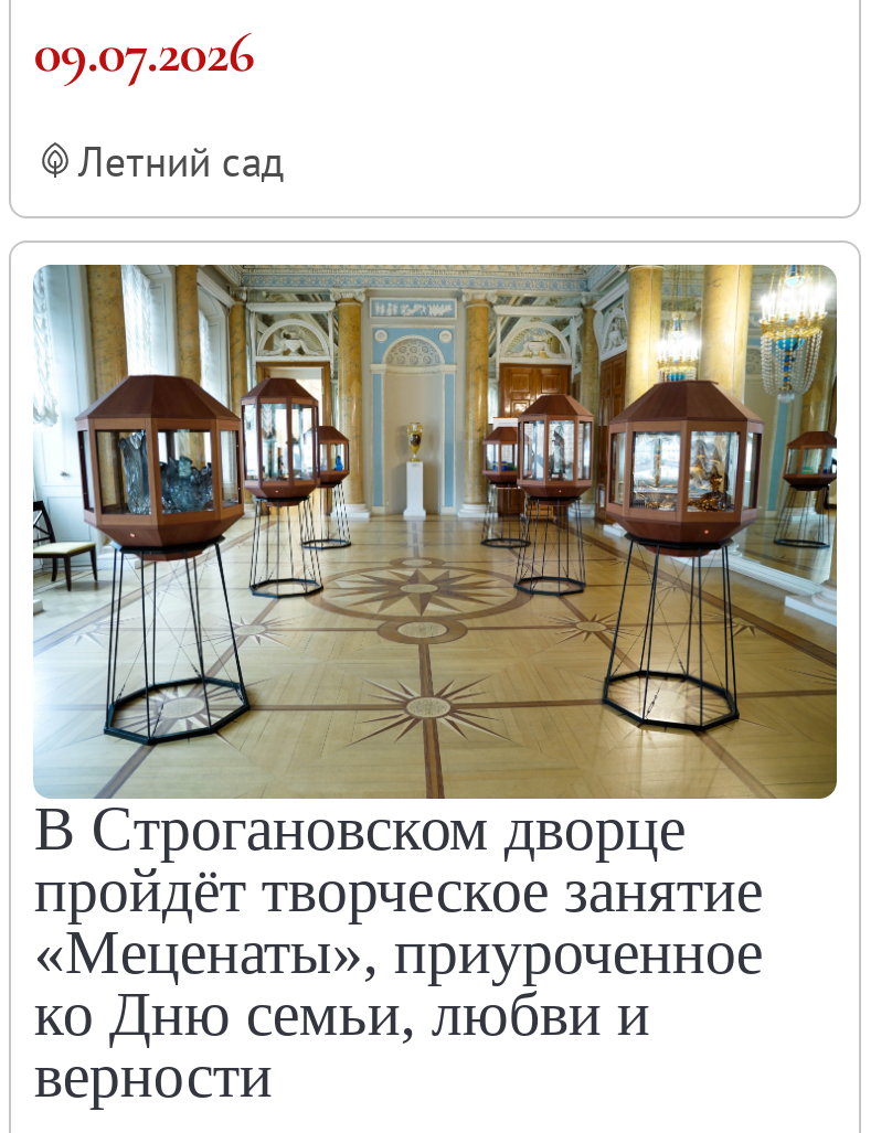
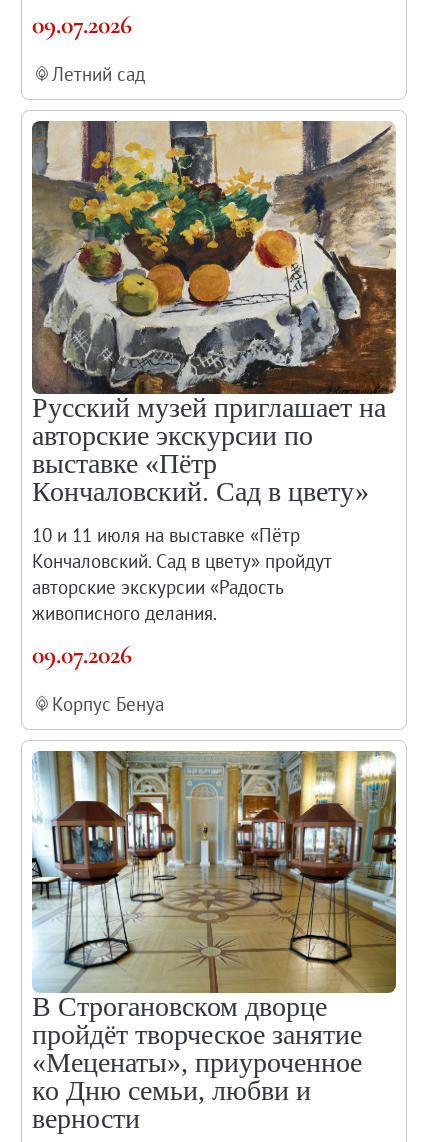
+ [image]
+ Русский музей приглашает на
+ авторские экскурсии по
+ выставке «Пётр
+ Кончаловский. Сад в цвету»
+ 10 и 11 июля на выставке «Пётр
+ Кончаловский. Сад в цвету» пройдут
+ авторские экскурсии «Радость
+ живописного делания.
+ 09.07.2026
+ Корпус Бенуа
